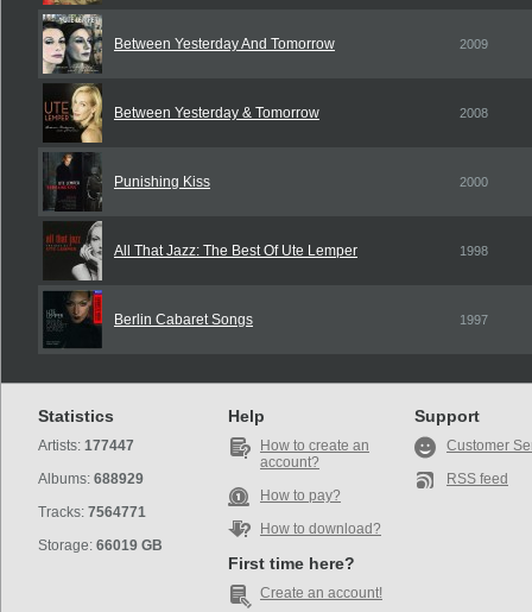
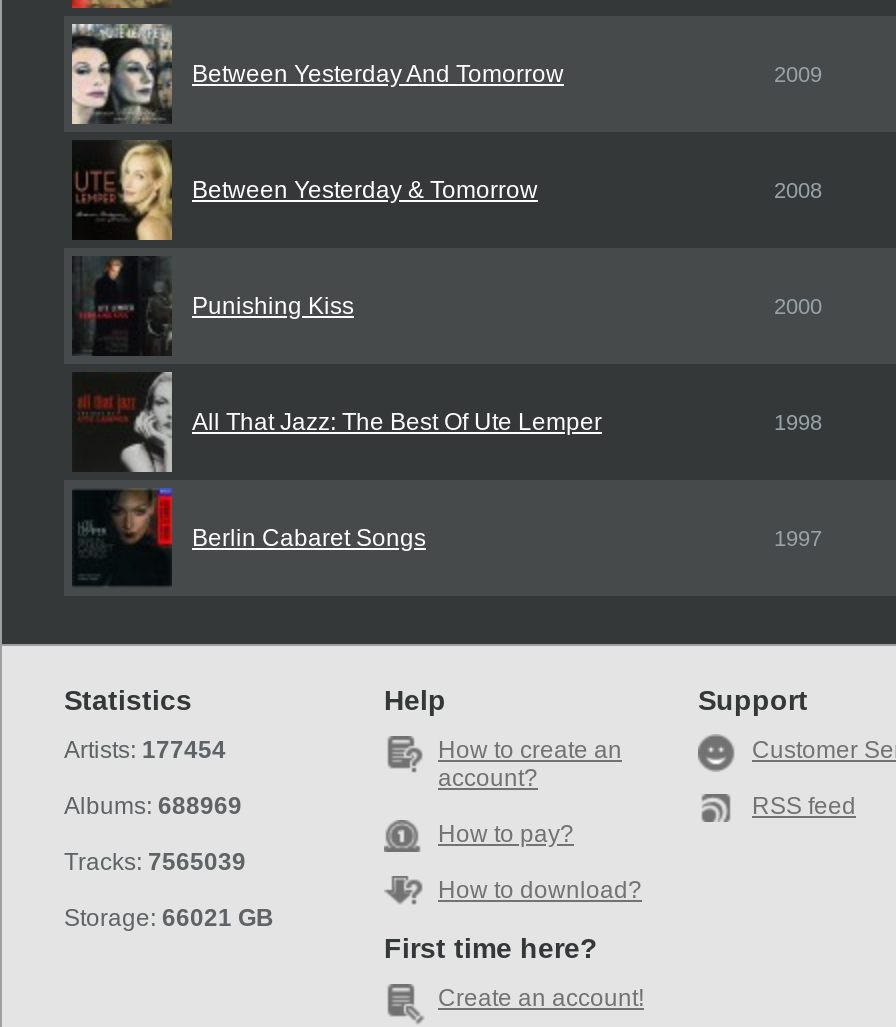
- Artists: 177447
+ Artists: 177454

- Albums: 688929
+ Albums: 688969

- Tracks: 7564771
+ Tracks: 7565039

- Storage: 66019 GB
+ Storage: 66021 GB
